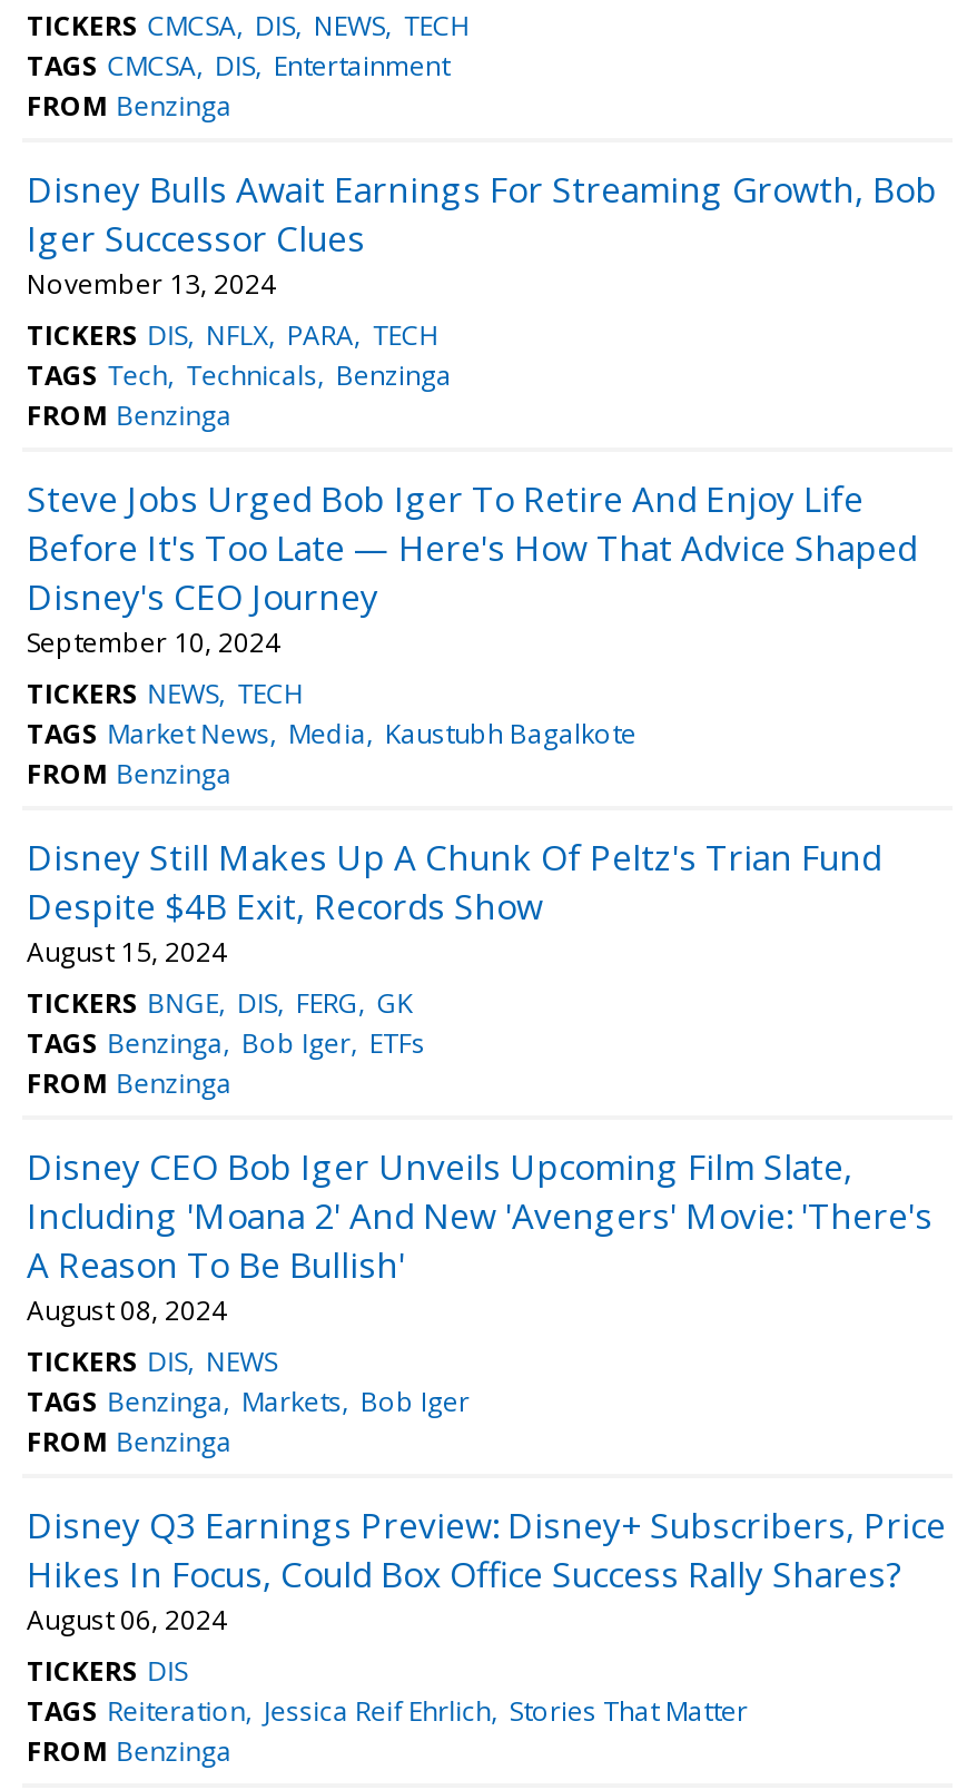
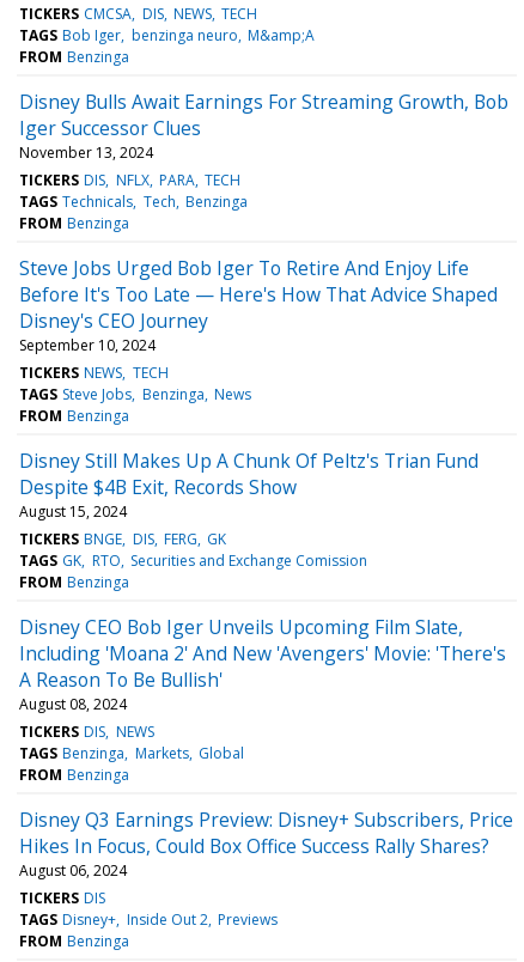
- TAGS CMCSA DIS Entertainment
+ TAGS Bob Iger benzinga neuro M&amp;A

- TAGS Tech Technicals Benzinga
+ TAGS Technicals Tech Benzinga

- TAGS Market News Media Kaustubh Bagalkote
+ TAGS Steve Jobs Benzinga News

- TAGS Benzinga Bob Iger ETFs
+ TAGS GK RTO Securities and Exchange Comission

- TAGS Benzinga Markets Bob Iger
+ TAGS Benzinga Markets Global

- TAGS Reiteration Jessica Reif Ehrlich Stories That Matter
+ TAGS Disney+ Inside Out 2 Previews
